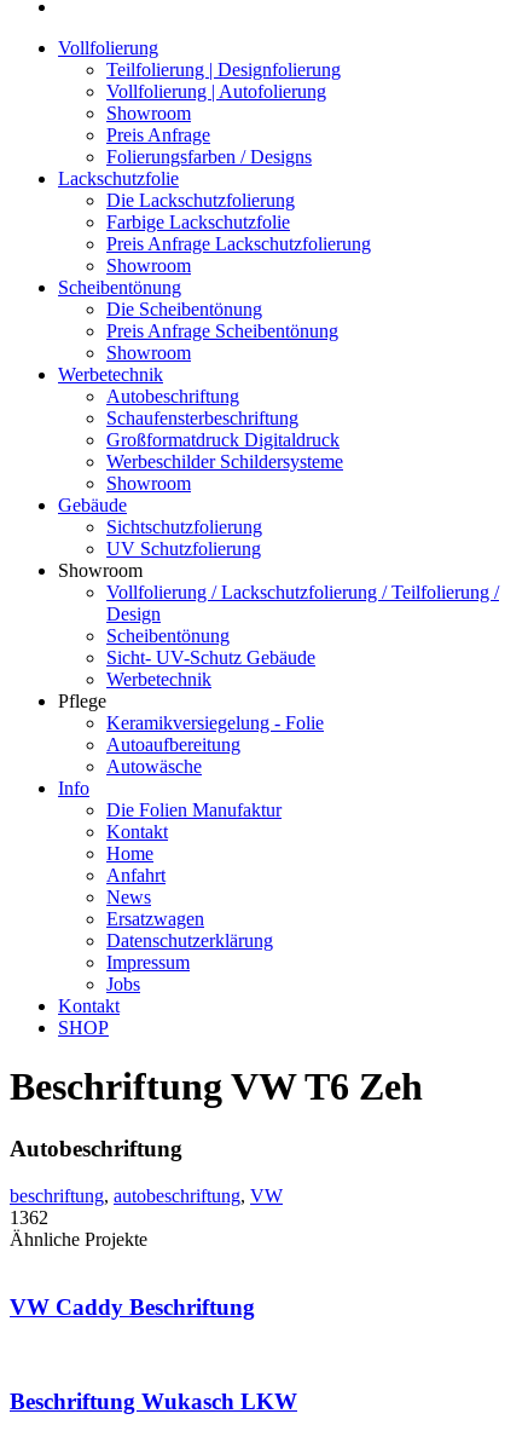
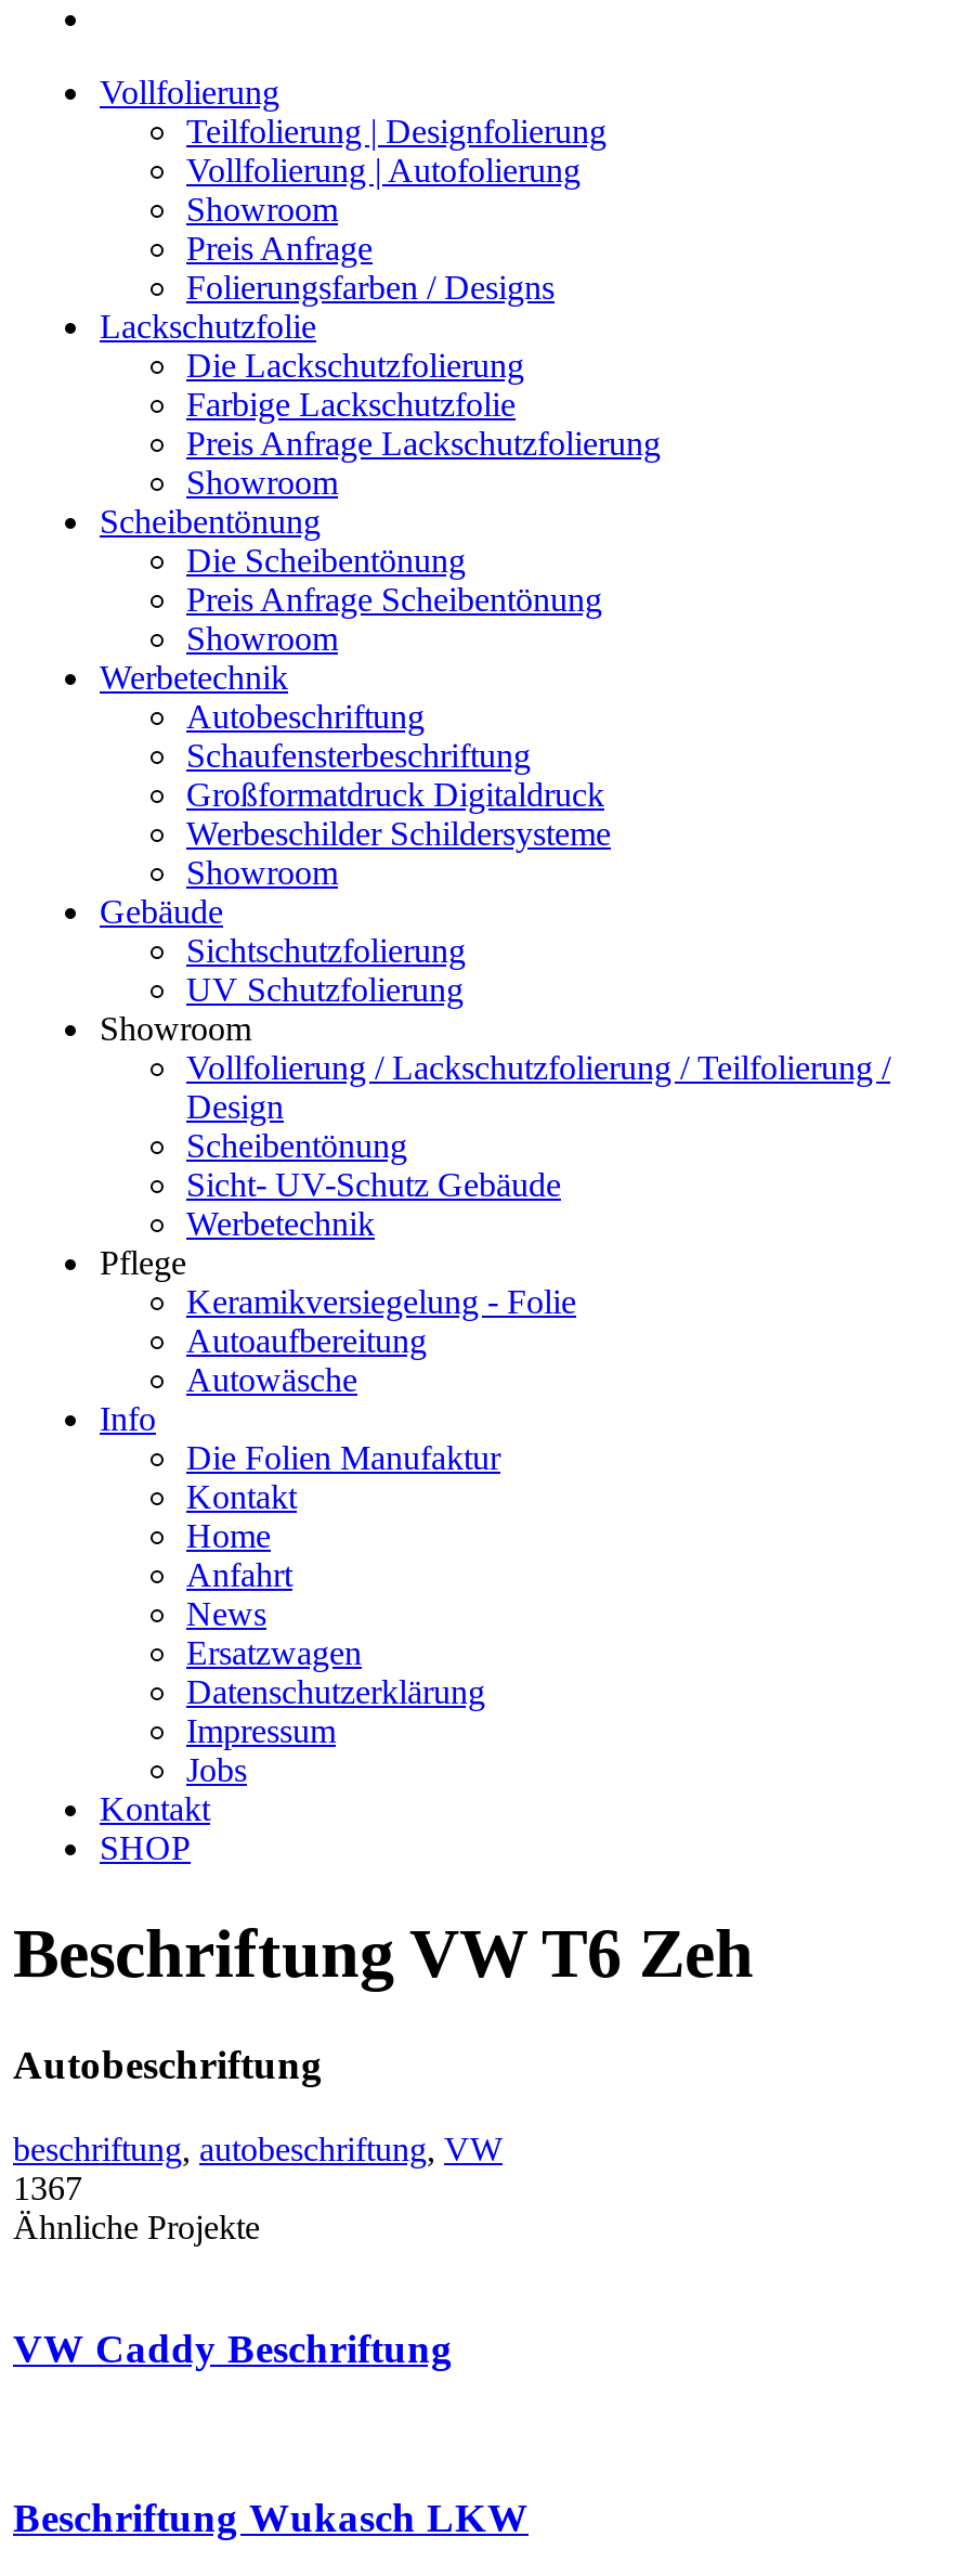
- 1362
+ 1367
